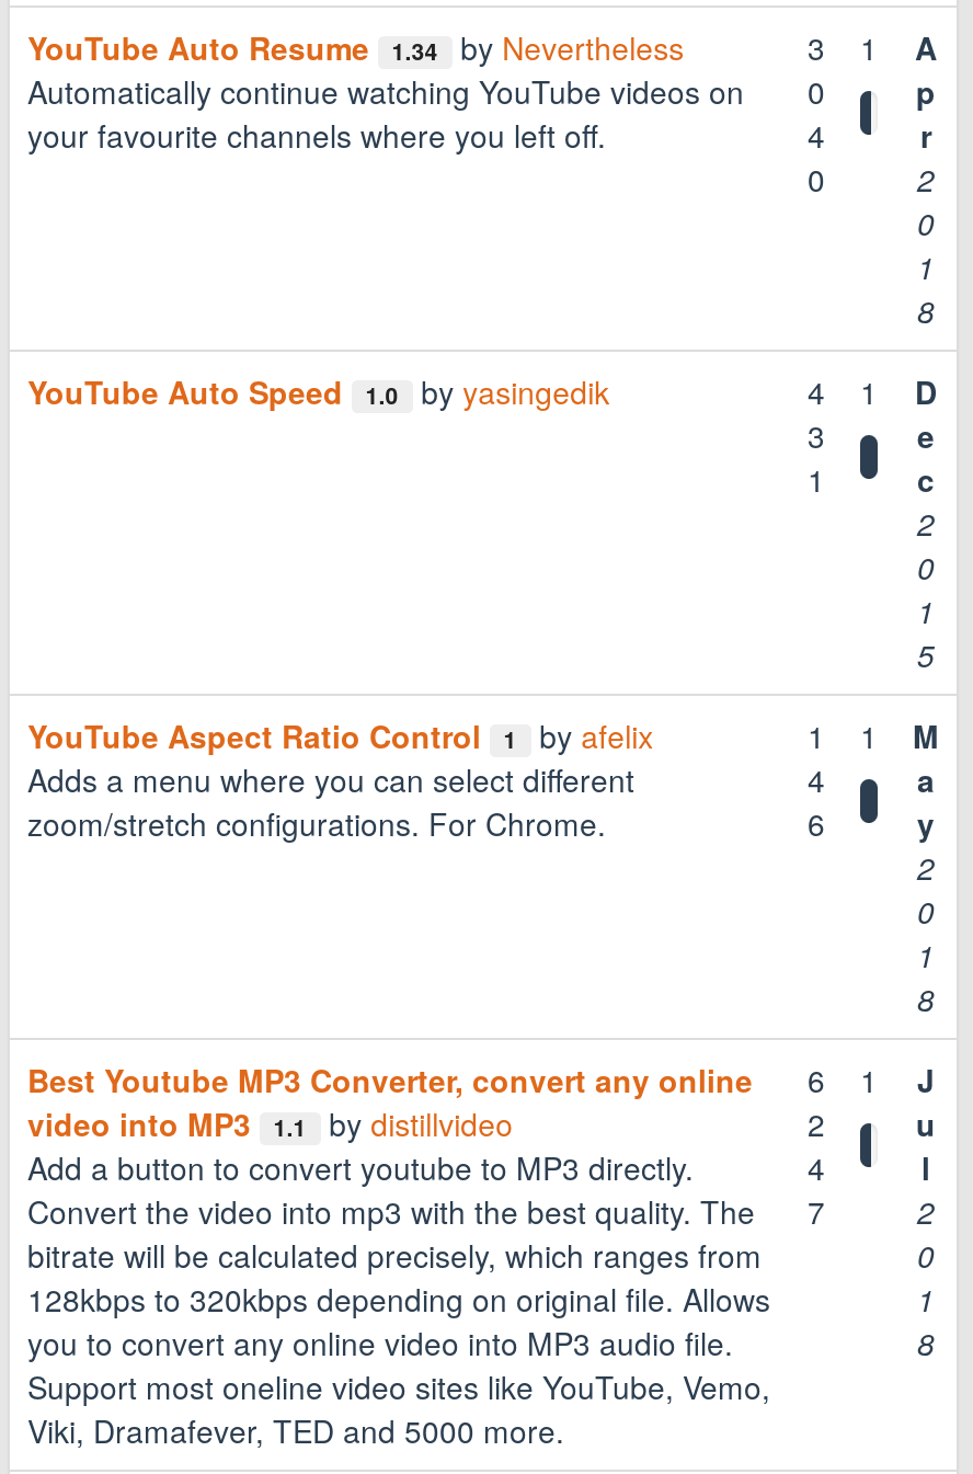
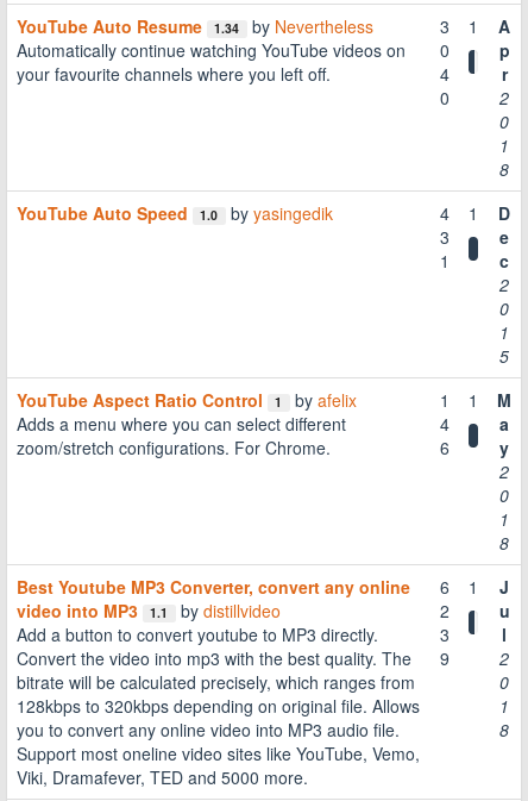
- 4
+ 3

- Convert the video into mp3 with the best quality. The 7
+ Convert the video into mp3 with the best quality. The 9
